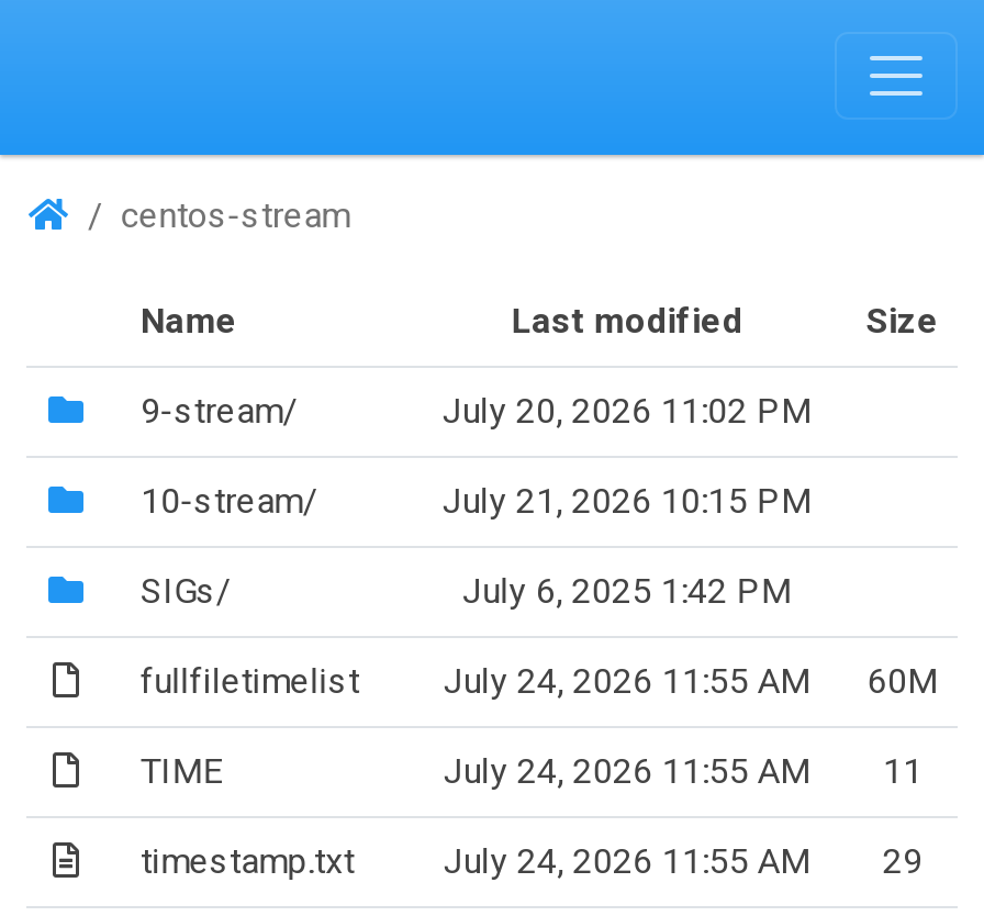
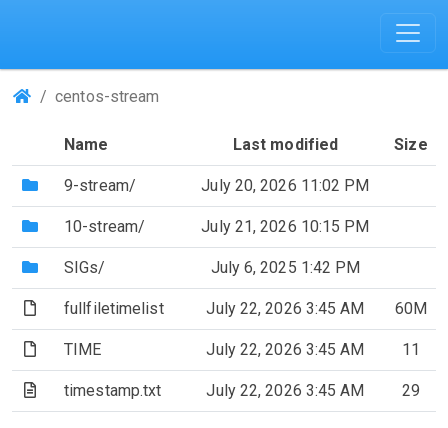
- July 24, 2026 11:55 AM 60M
+ July 22, 2026 3:45 AM 60M

- July 24, 2026 11:55 AM 11
+ July 22, 2026 3:45 AM 11

- July 24, 2026 11:55 AM 29
+ July 22, 2026 3:45 AM 29
